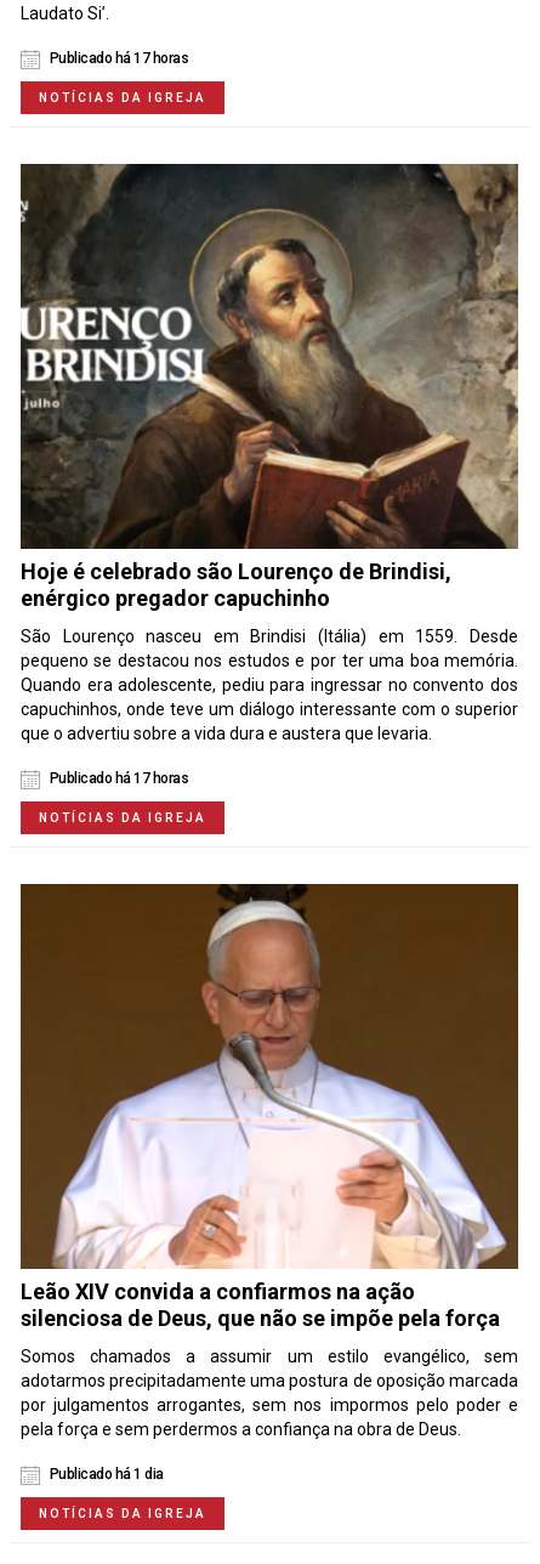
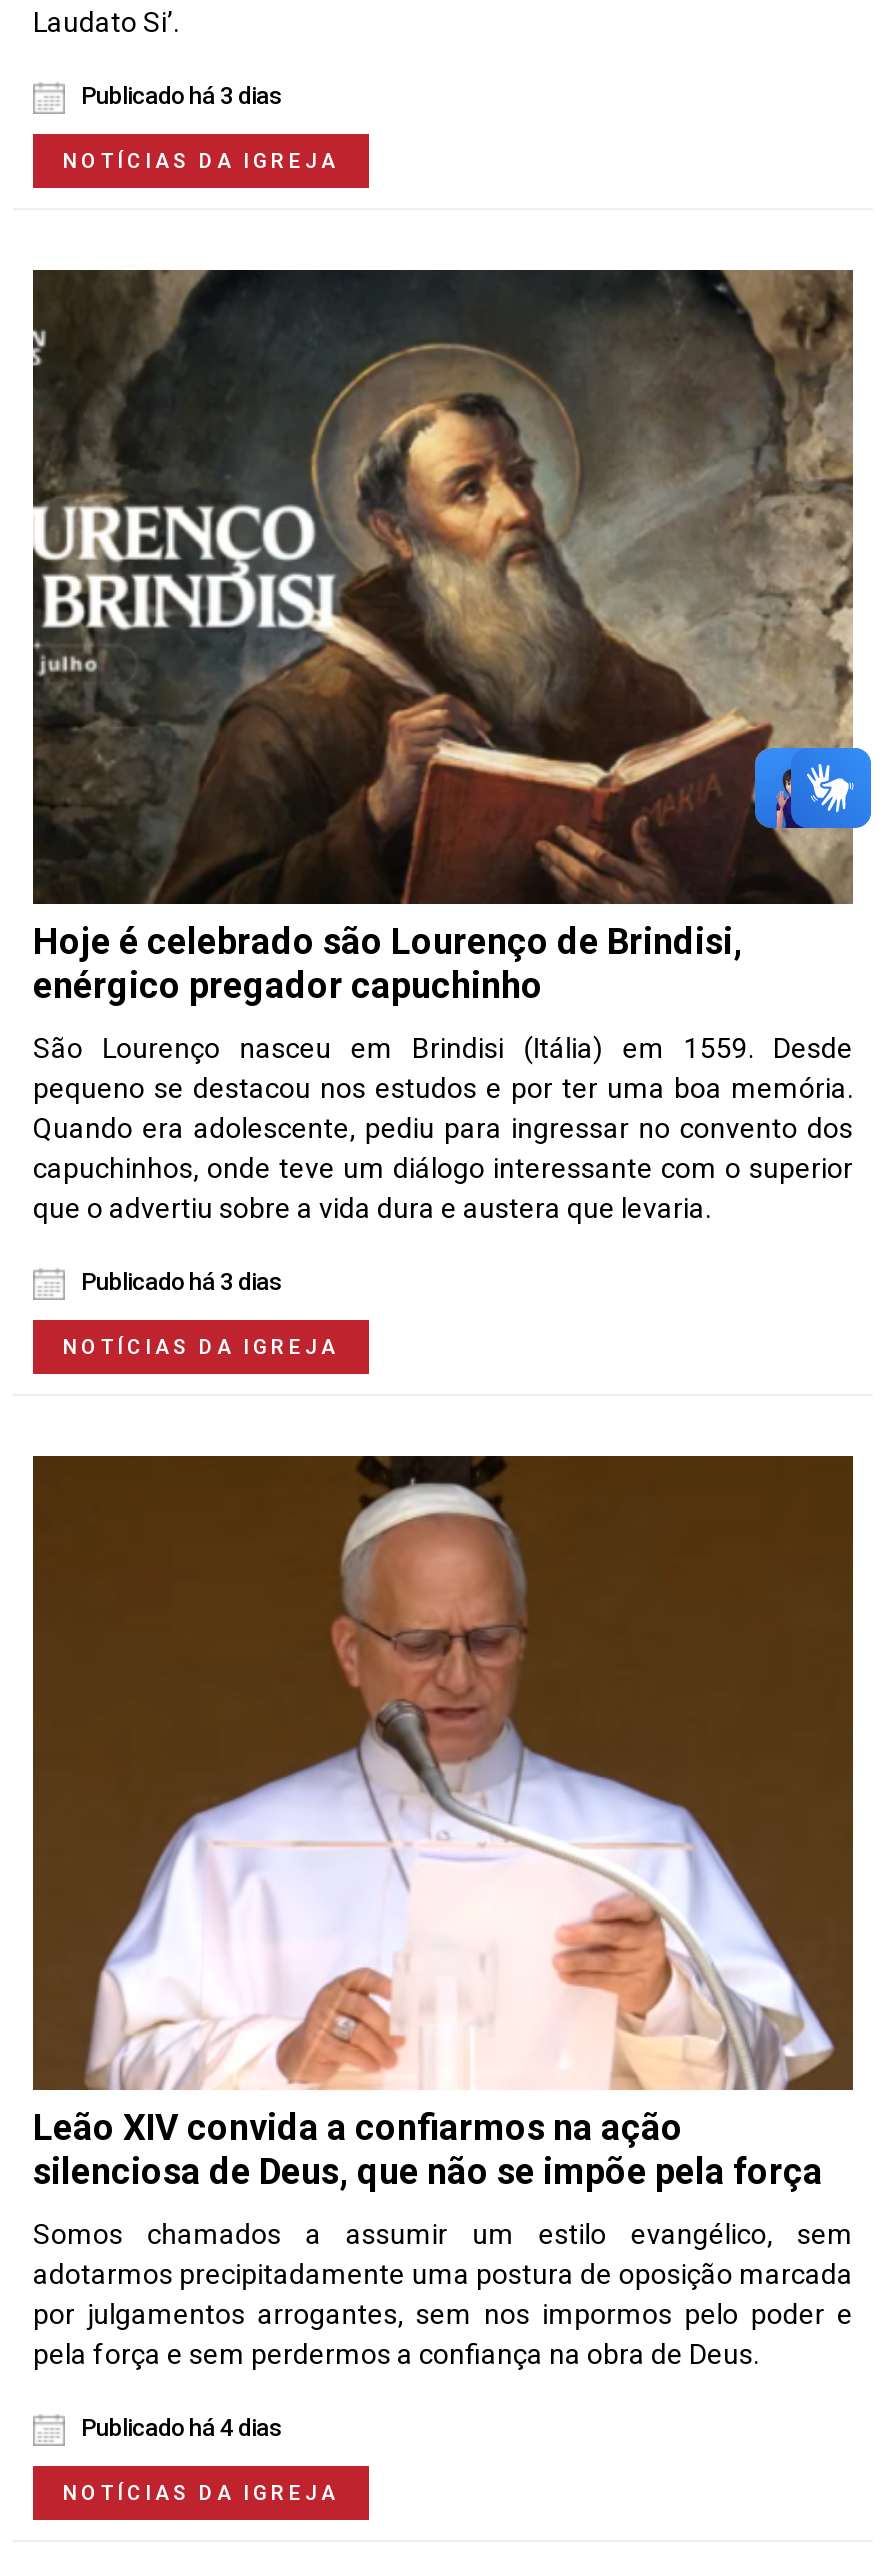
- Publicado há 17 horas
+ Publicado há 3 dias

- [image]
+ [image]

- Publicado há 17 horas
+ Publicado há 3 dias

- Publicado há 1 dia
+ Publicado há 4 dias
